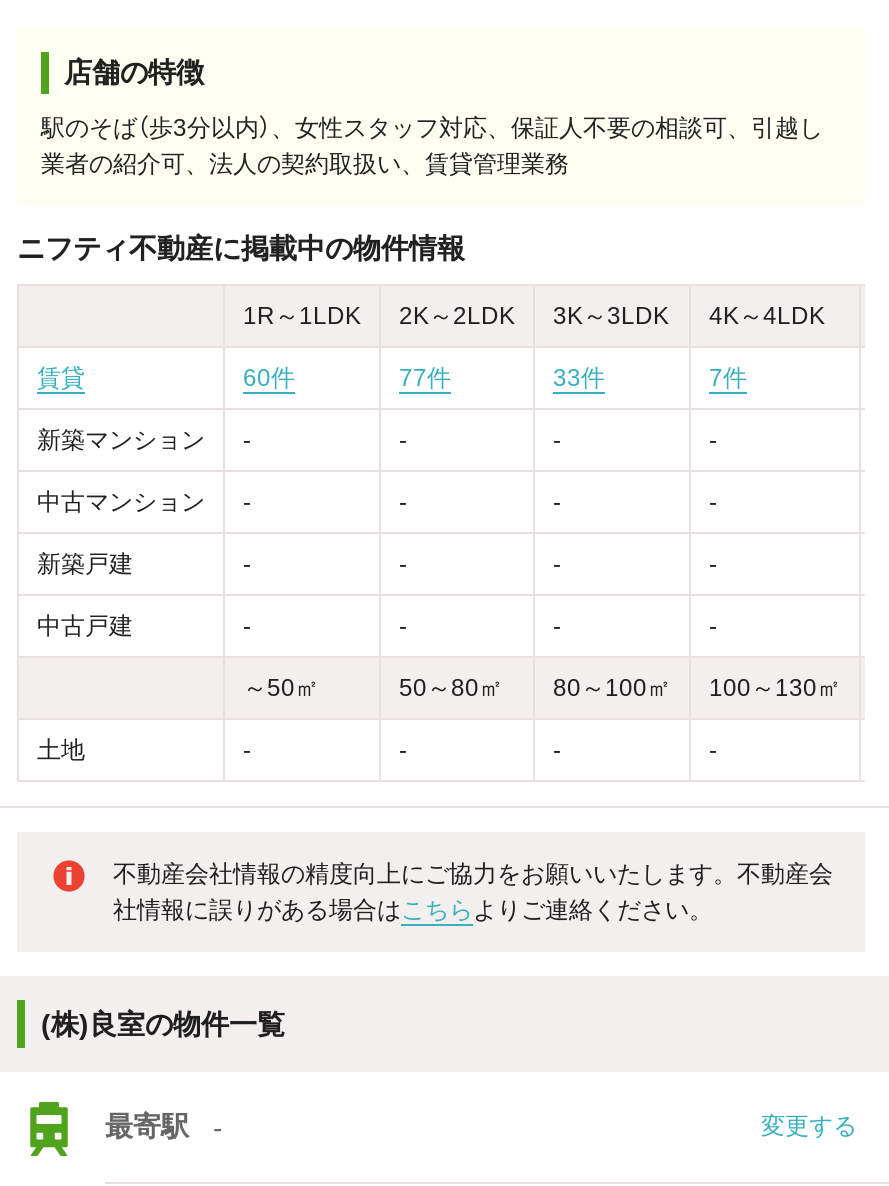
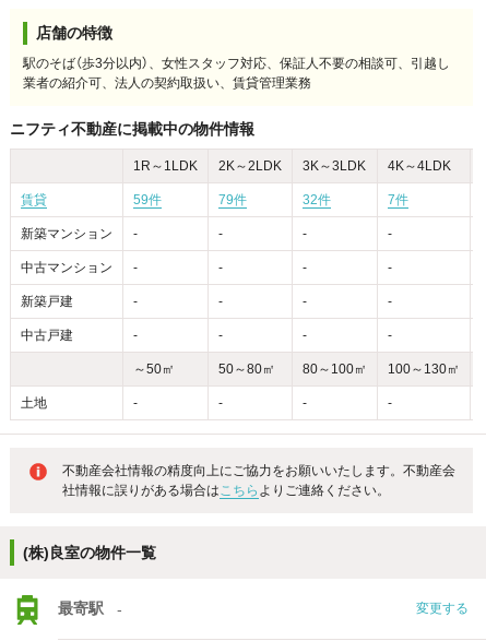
- 60件
+ 59件

- 77件
+ 79件

- 33件
+ 32件
